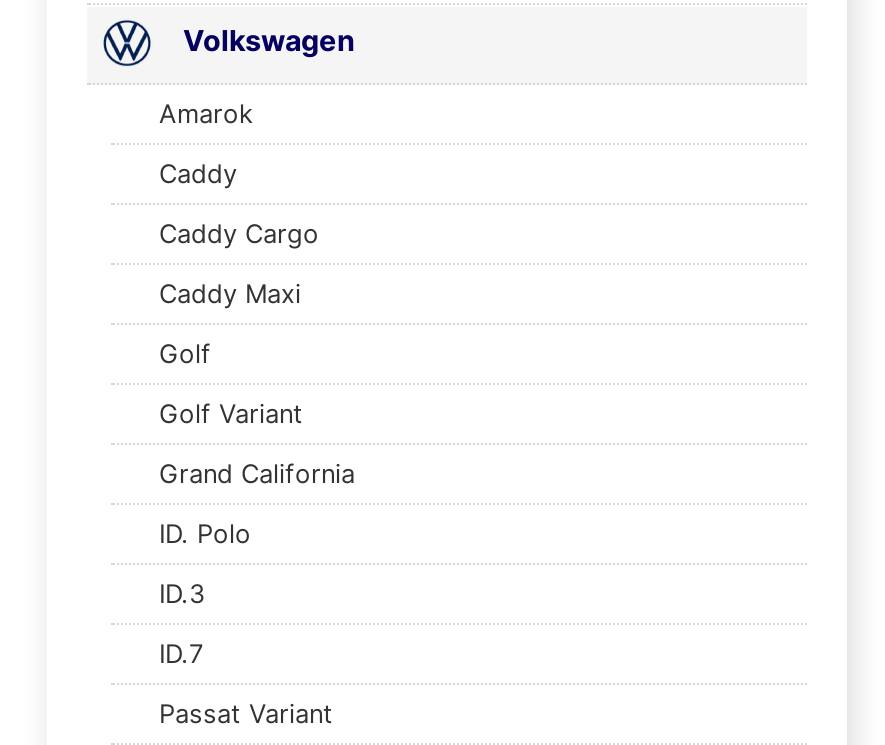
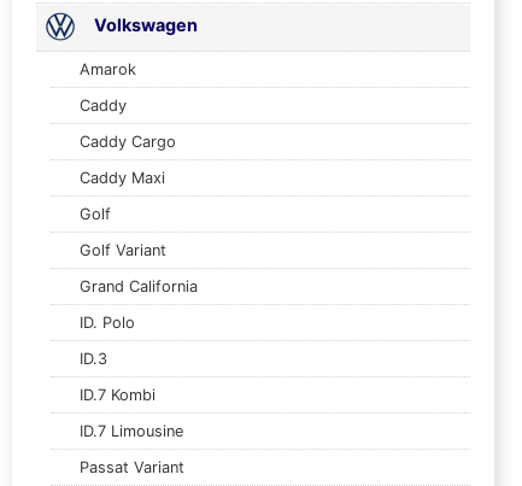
- ID.7
+ ID.7 Kombi
+ ID.7 Limousine
